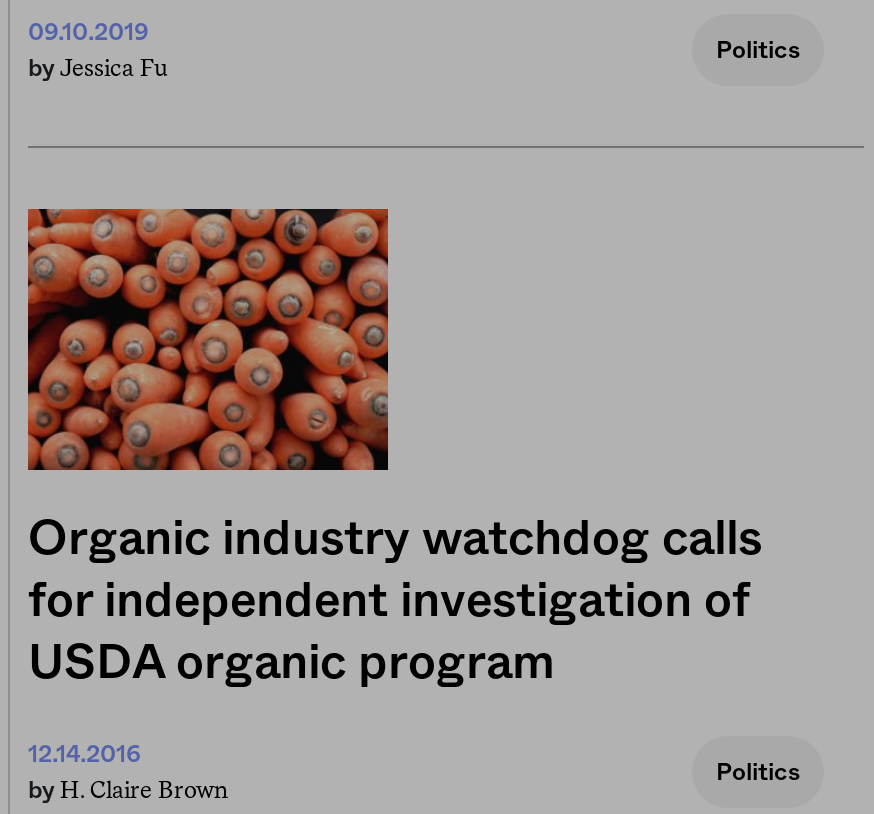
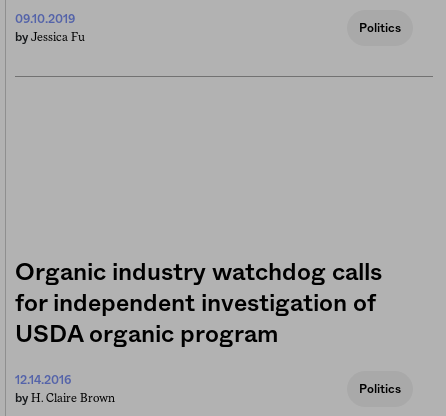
- [image]
